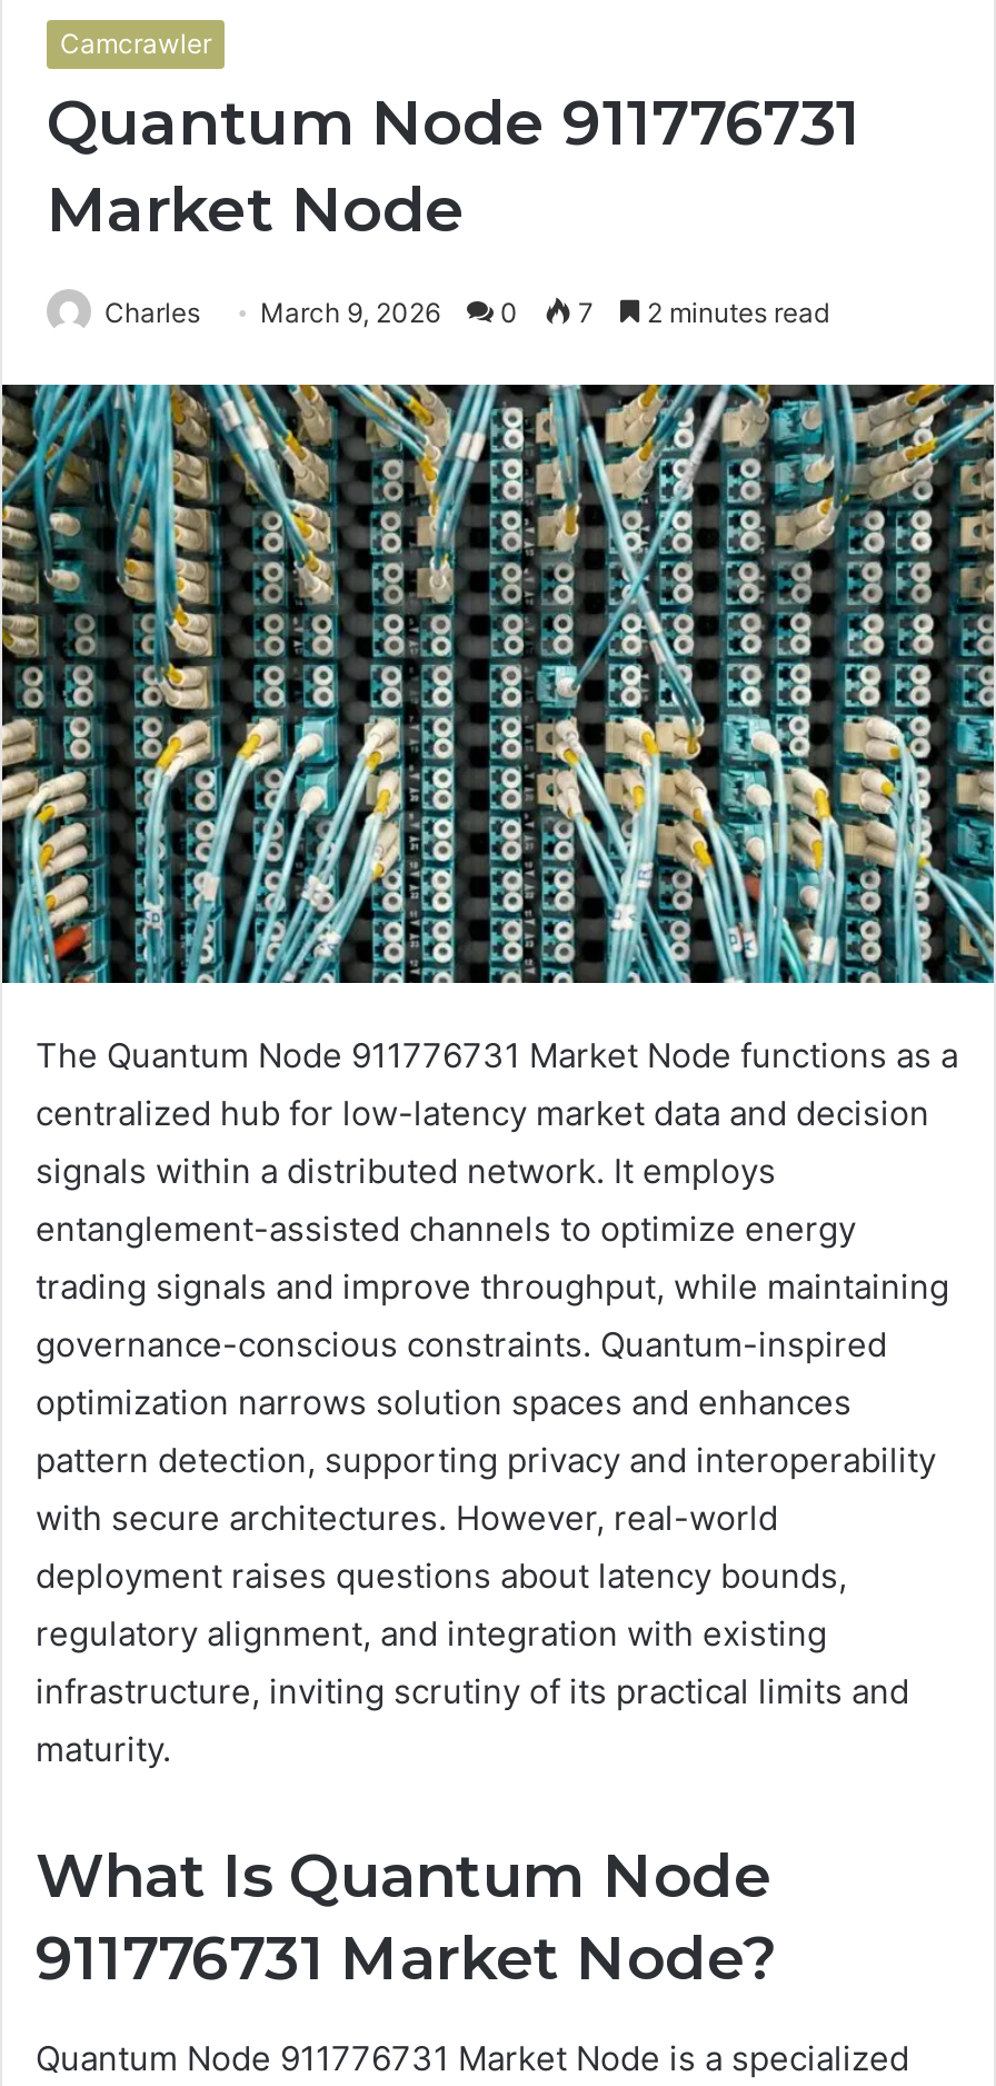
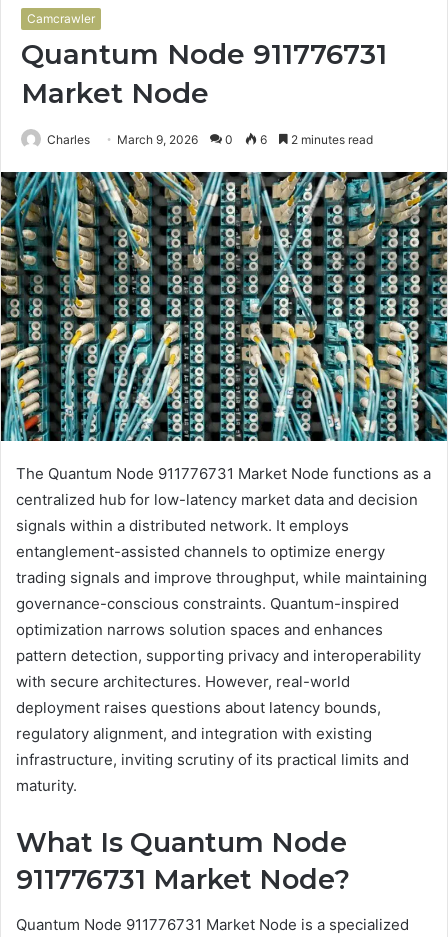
- Charles March 9, 2026 0 7 2 minutes read
+ Charles March 9, 2026 0 6 2 minutes read
